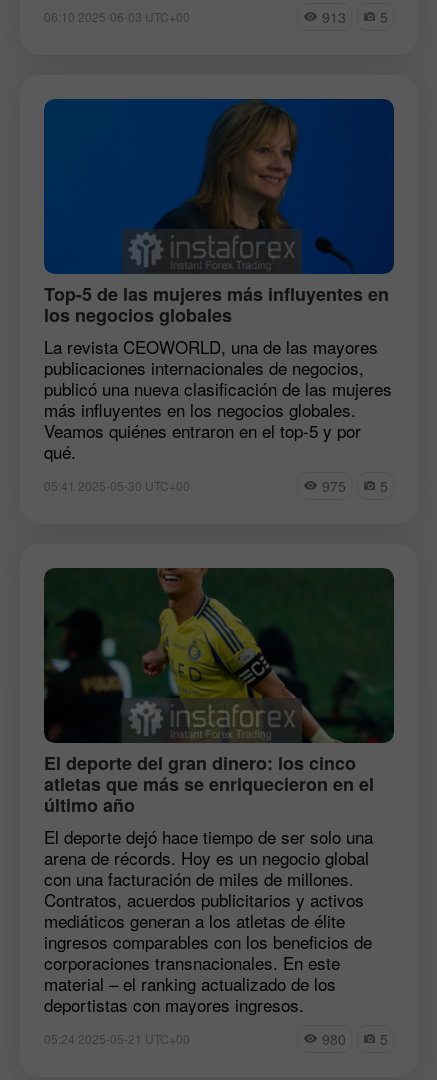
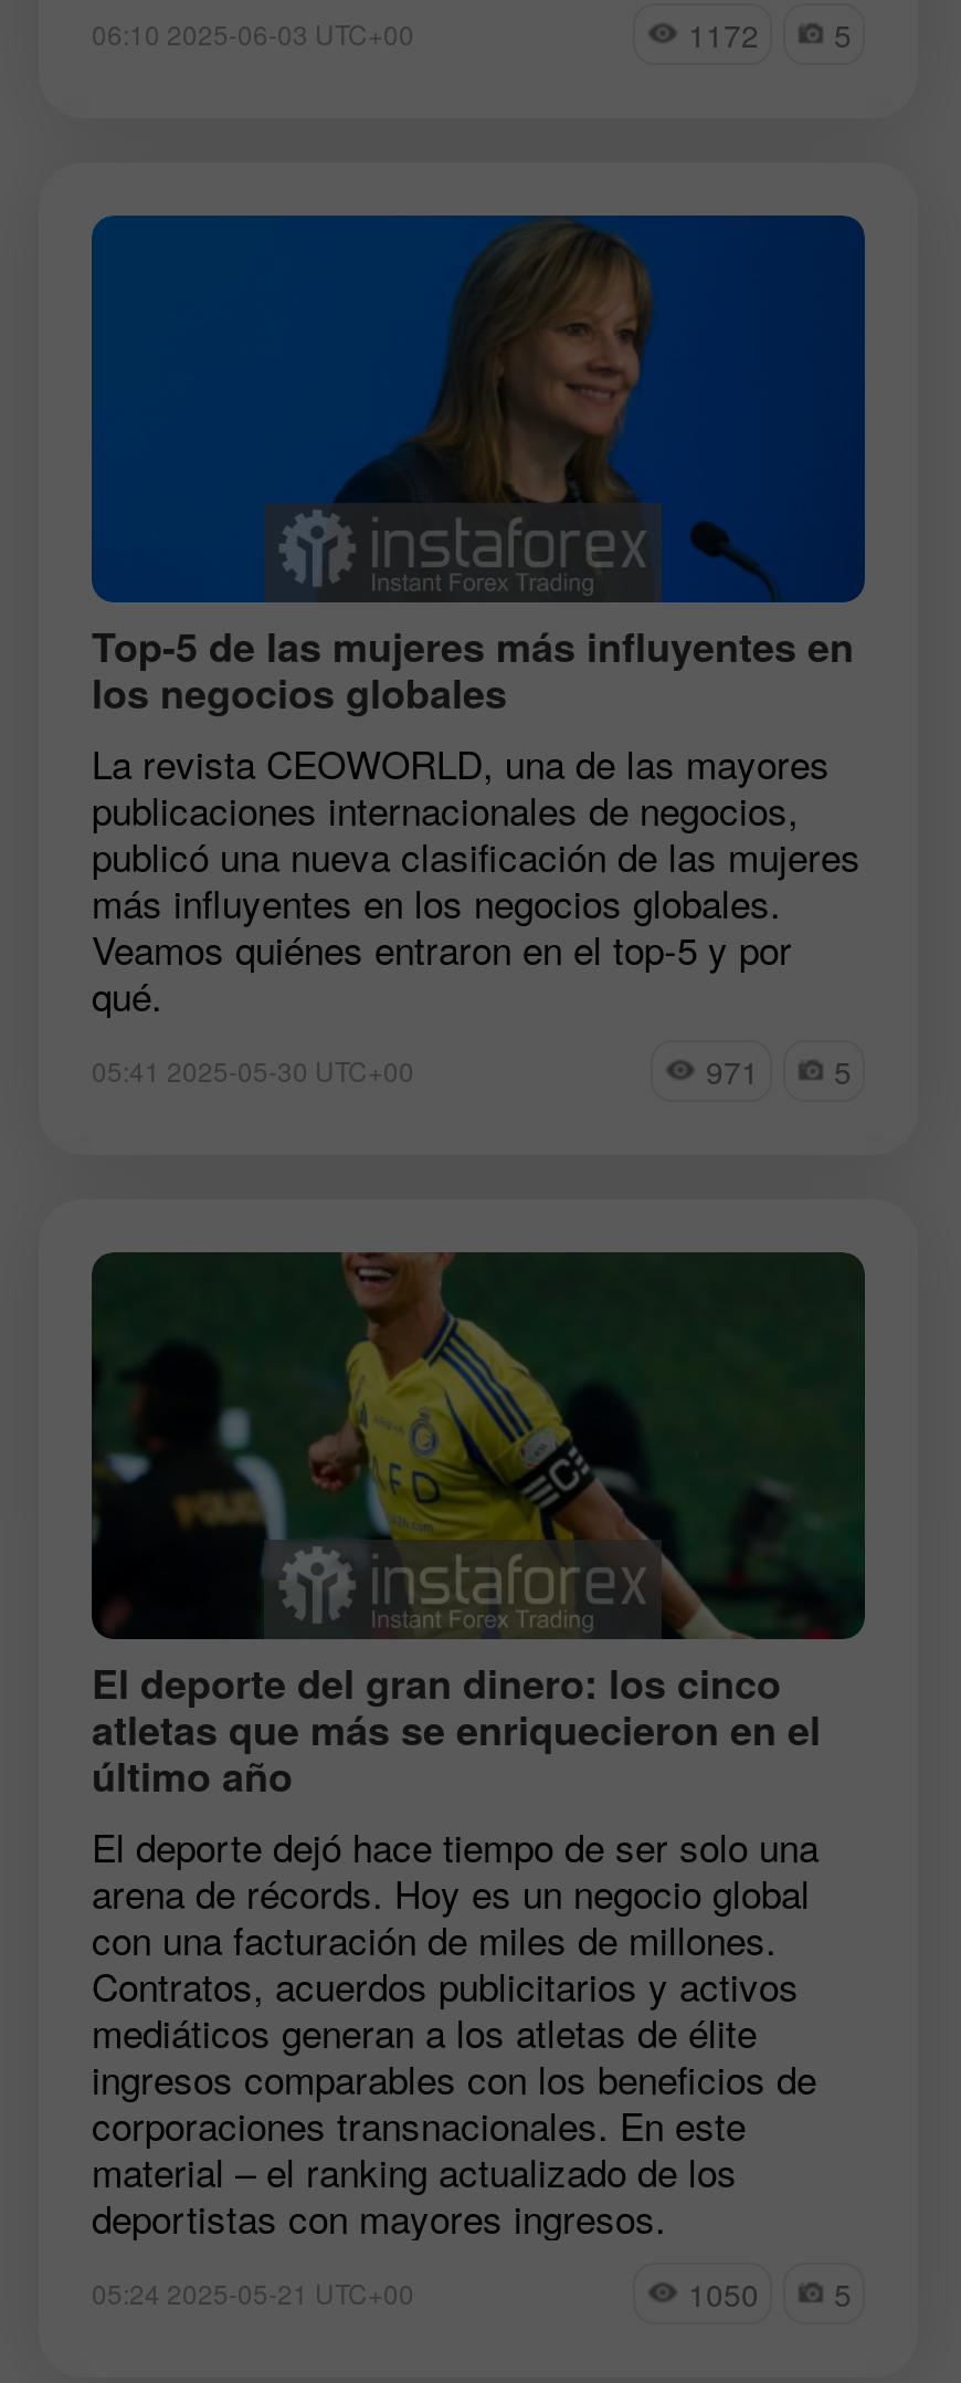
- 913 5
+ 1172 5

- 975 5
+ 971 5

- 980 5
+ 1050 5
